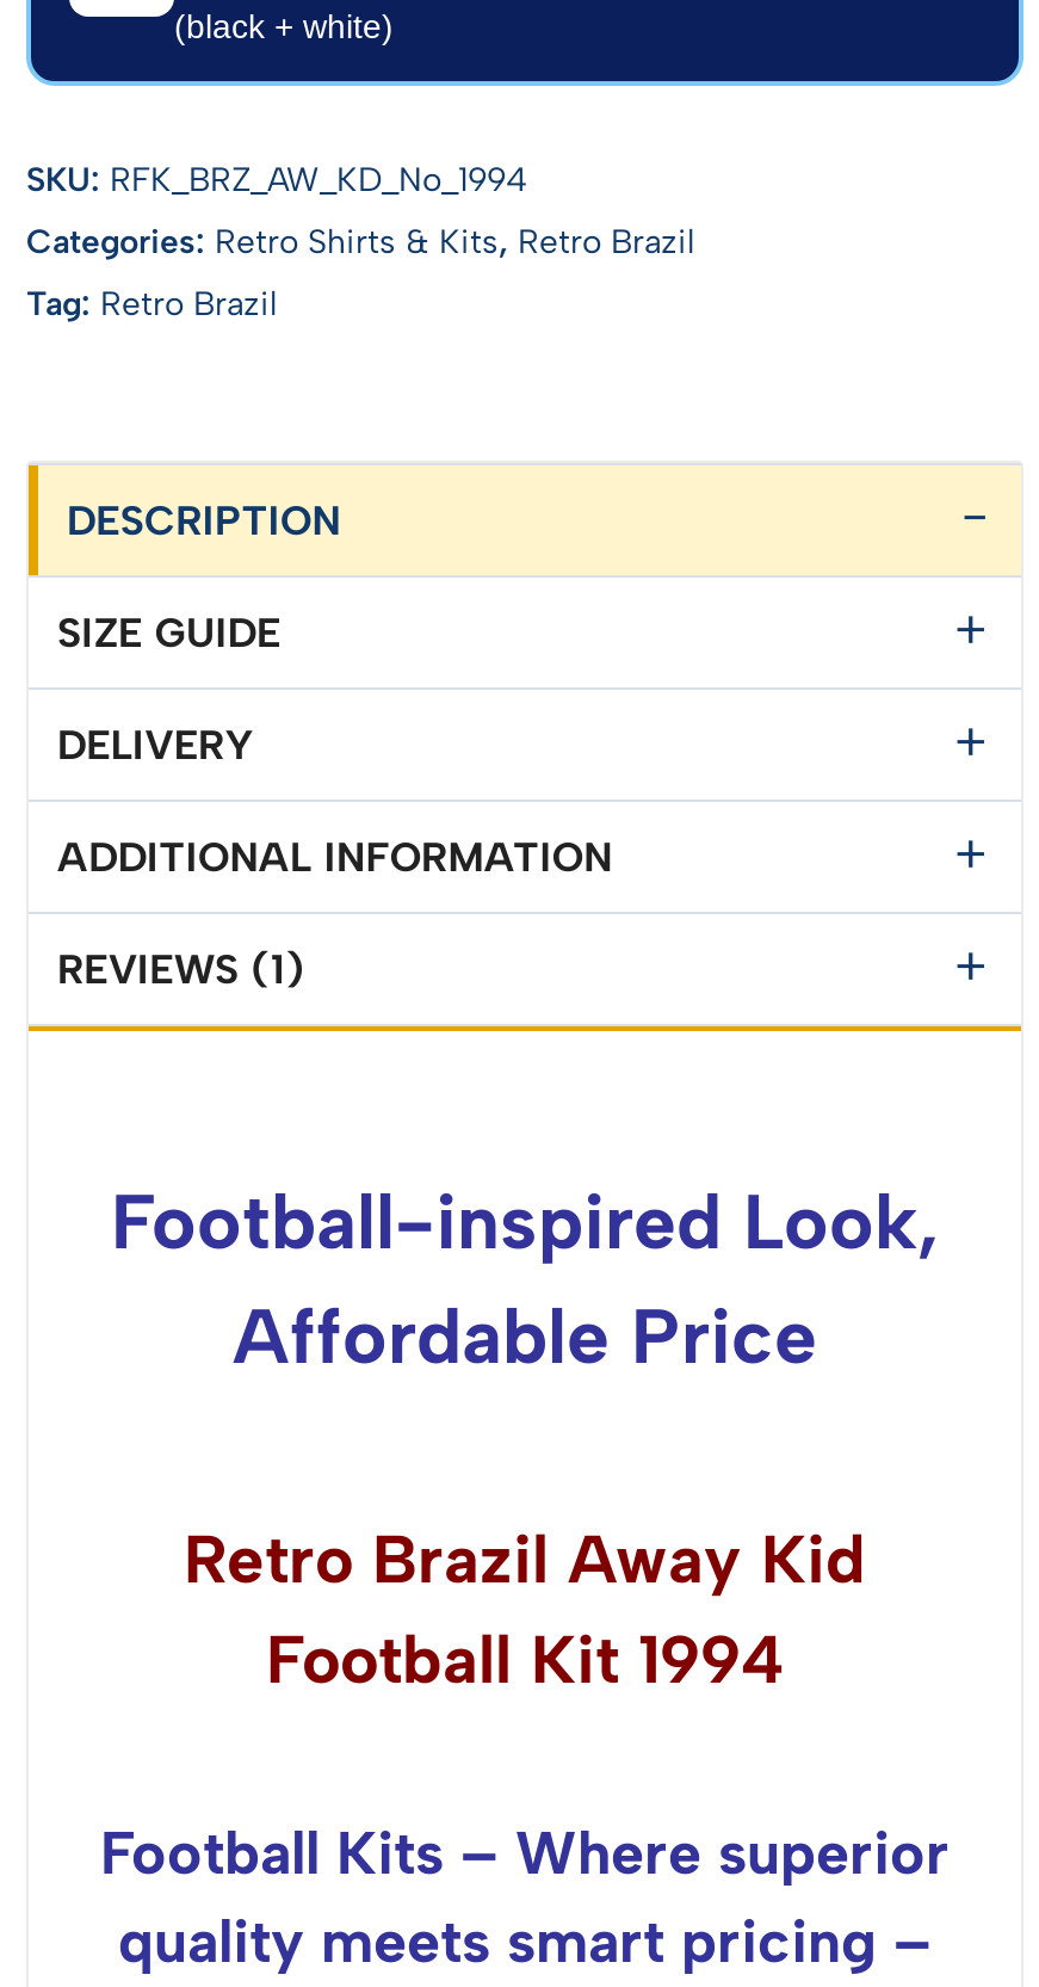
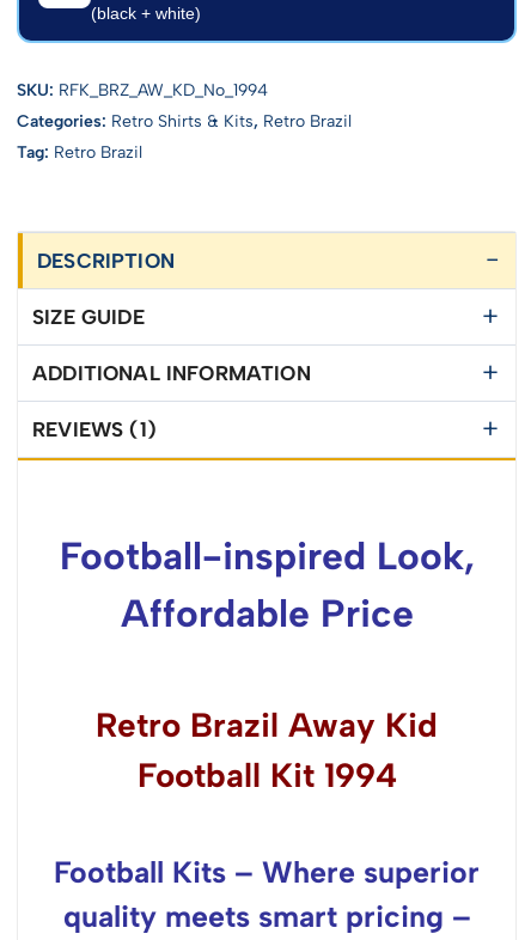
- DELIVERY
